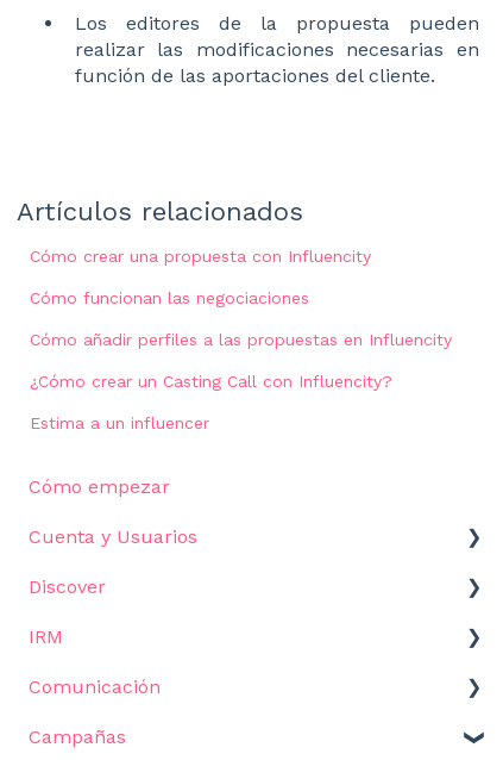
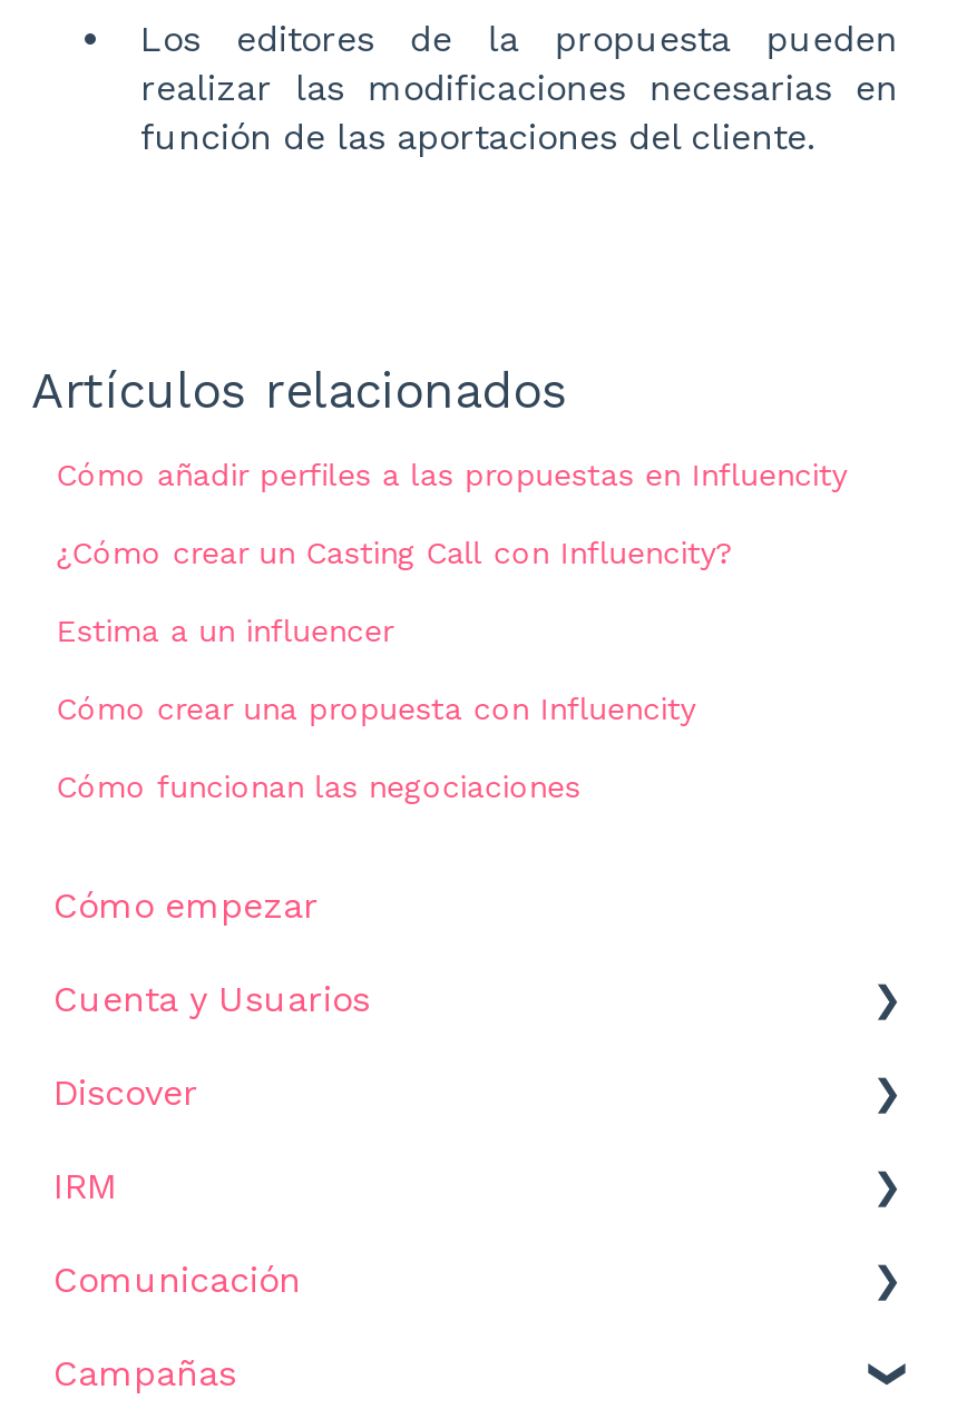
moved down: Cómo crear una propuesta con Influencity | Cómo funcionan las negociaciones

moved up: Cómo añadir perfiles a las propuestas en Influencity | ¿Cómo crear un Casting Call con Influencity? | Estima a un influencer
